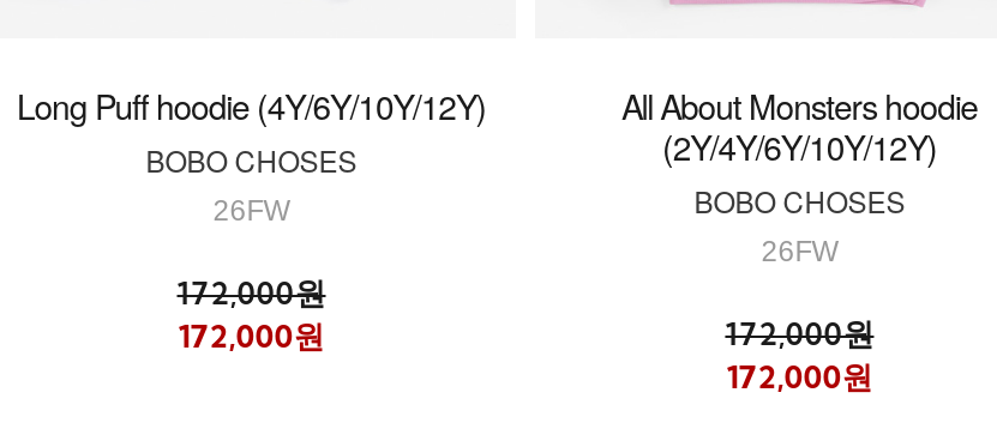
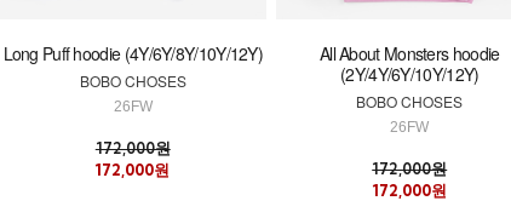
- Long Puff hoodie (4Y/6Y/10Y/12Y)
+ Long Puff hoodie (4Y/6Y/8Y/10Y/12Y)
